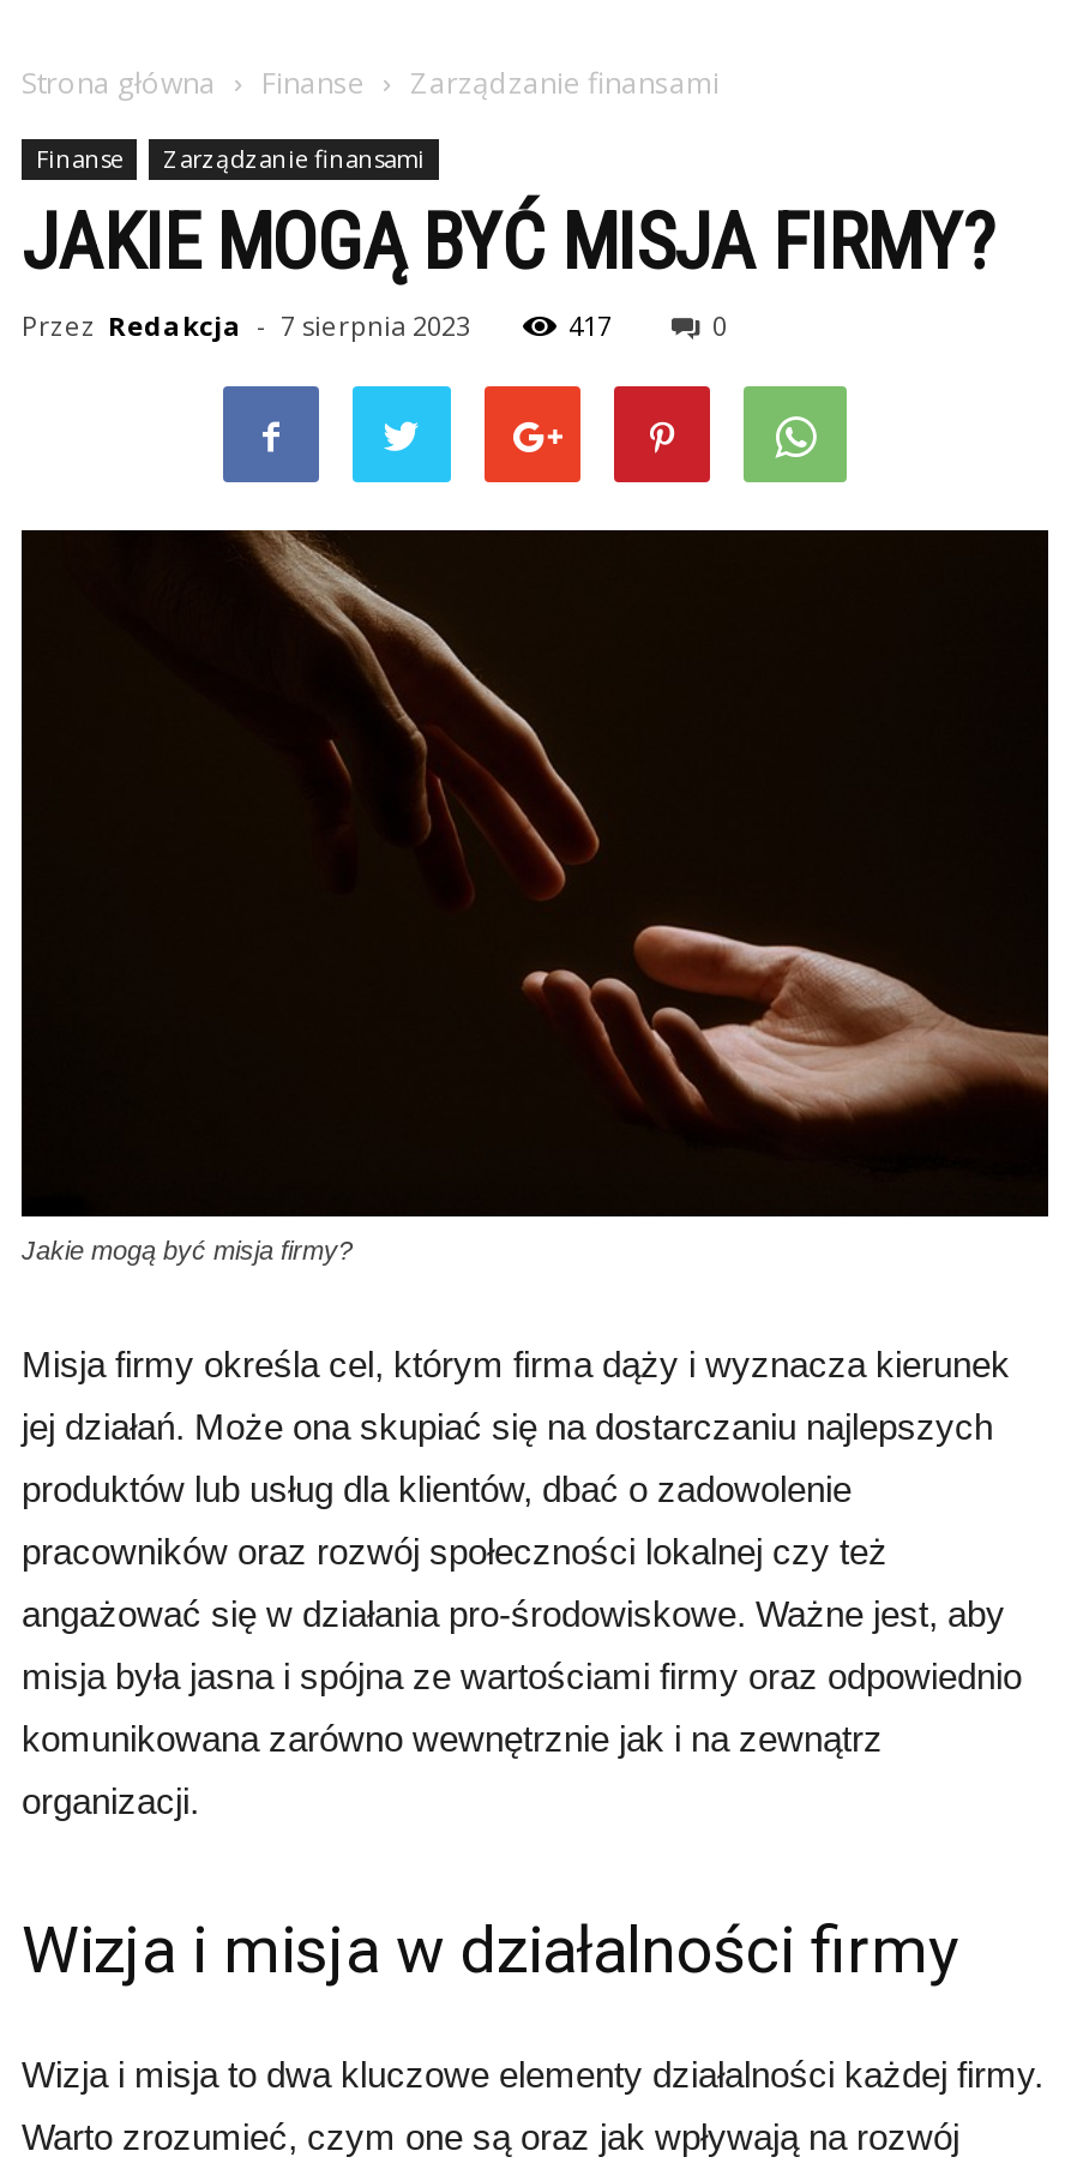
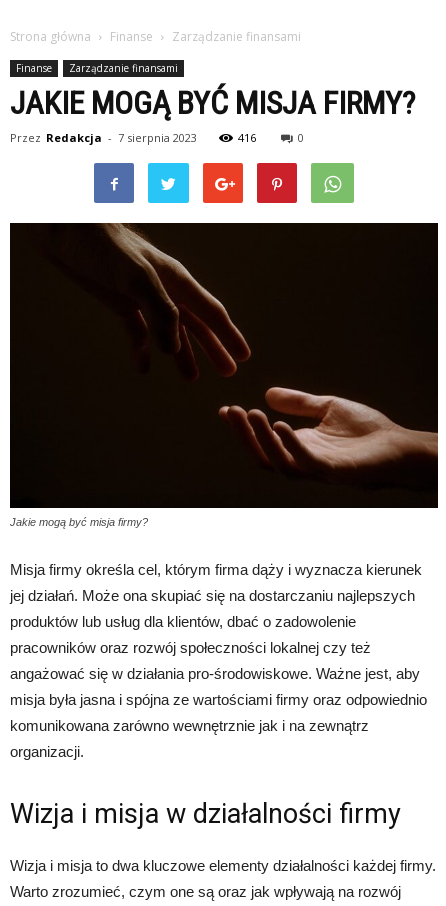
- 417
+ 416
